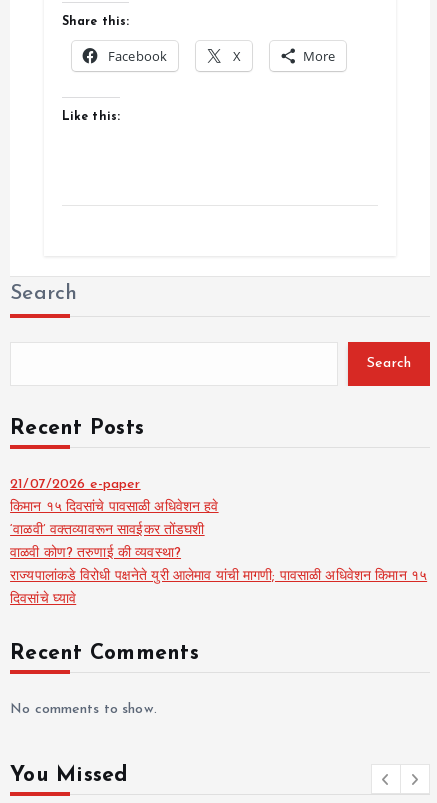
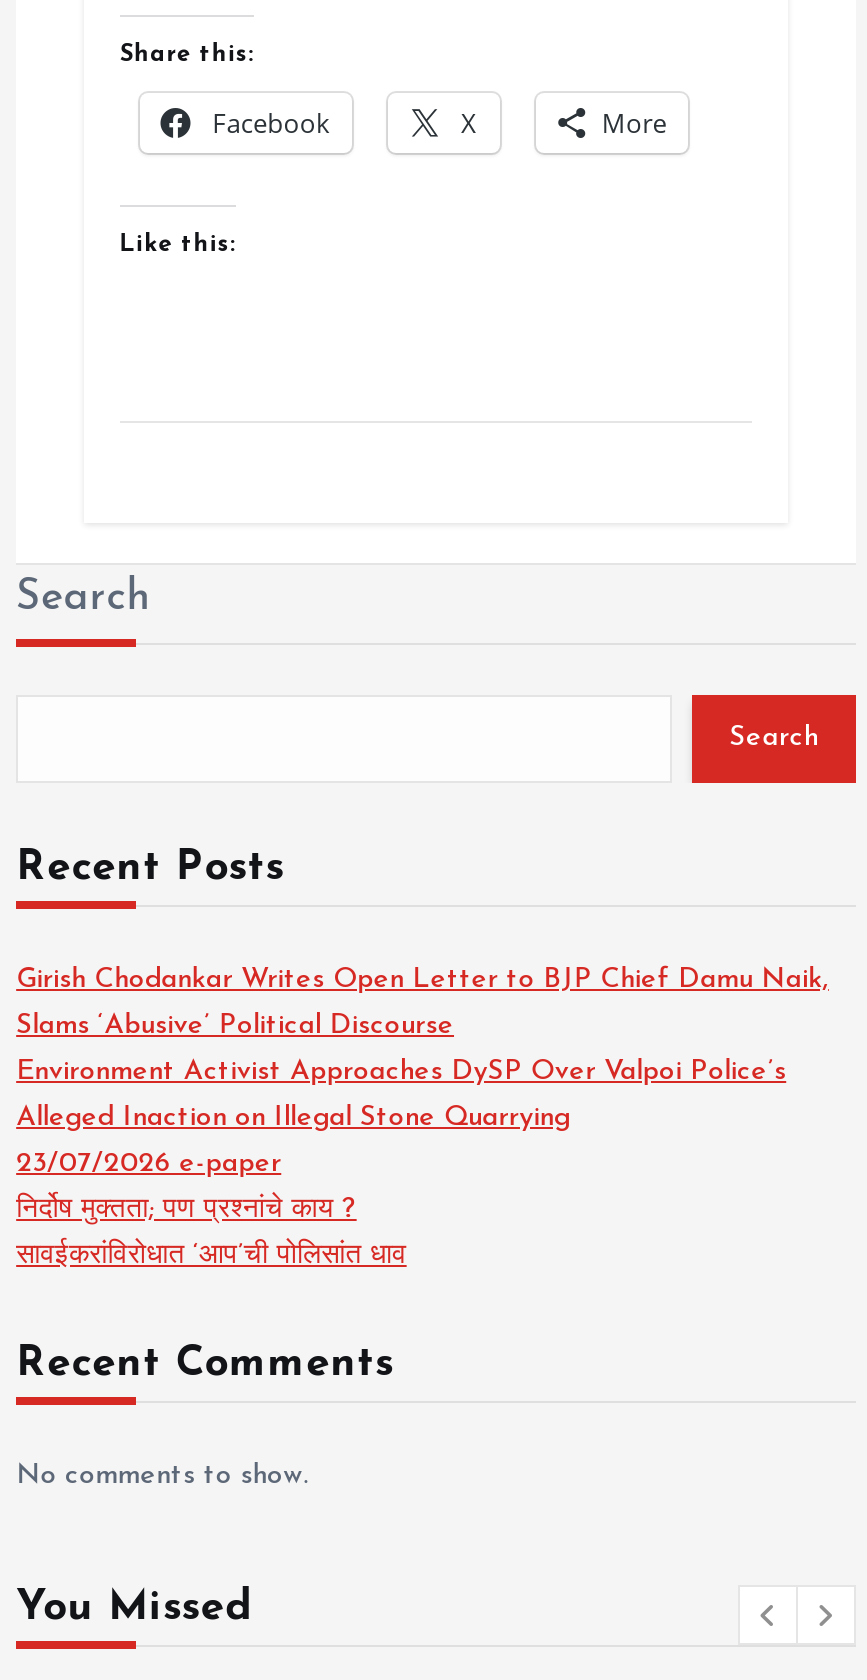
- 21/07/2026 e-paper
- किमान १५ दिवसांचे पावसाळी अधिवेशन हवे
- ‘वाळवी’ वक्तव्यावरून सावईकर तोंडघशी
- वाळवी कोण? तरुणाई की व्यवस्था?
- राज्यपालांकडे विरोधी पक्षनेते युरी आलेमाव यांची मागणी; पावसाळी अधिवेशन किमान १५
- दिवसांचे घ्यावे
+ Girish Chodankar Writes Open Letter to BJP Chief Damu Naik,
+ Slams ‘Abusive’ Political Discourse
+ Environment Activist Approaches DySP Over Valpoi Police’s
+ Alleged Inaction on Illegal Stone Quarrying
+ 23/07/2026 e-paper
+ निर्दोष मुक्तता; पण प्रश्नांचे काय ?
+ सावईकरांविरोधात ‘आप’ची पोलिसांत धाव
